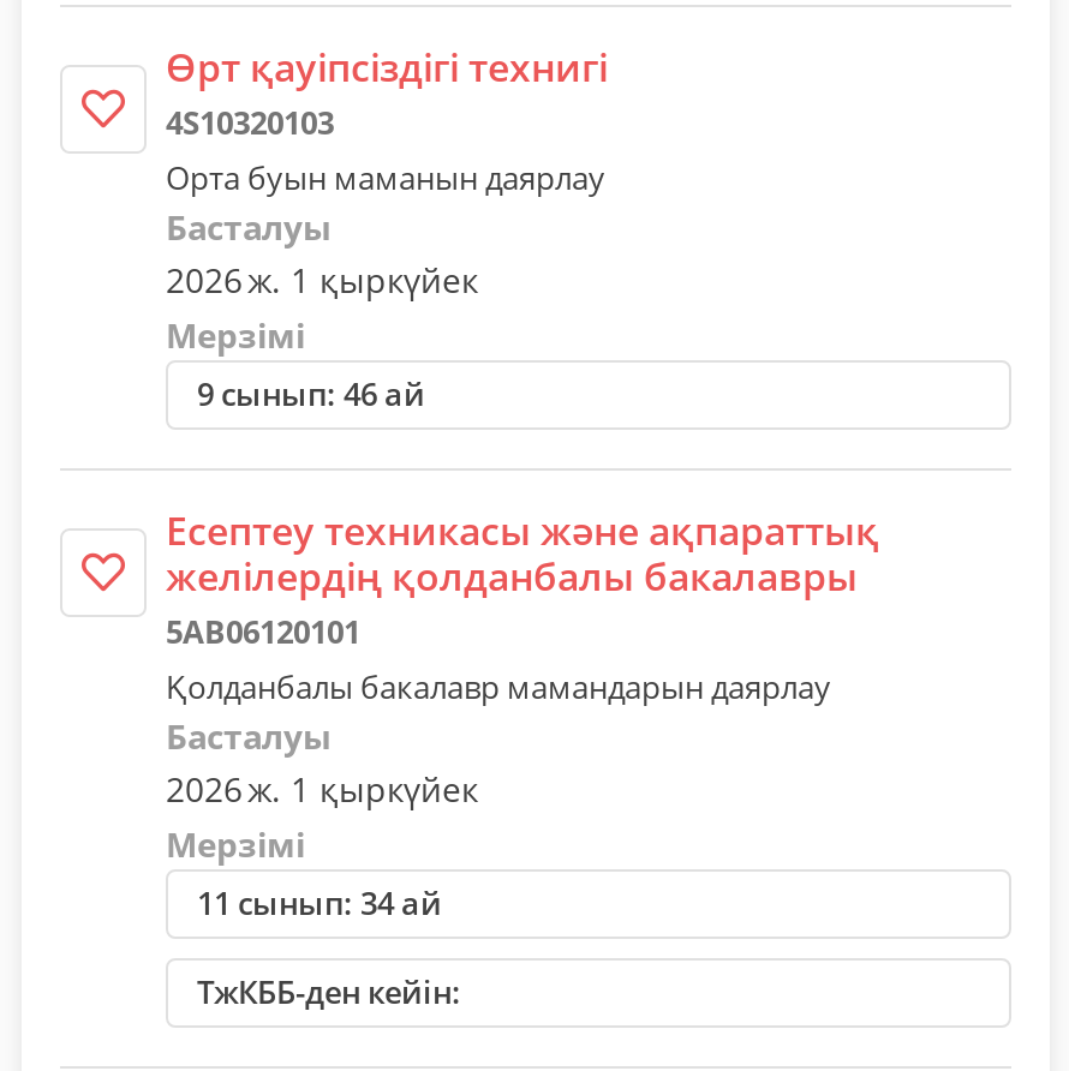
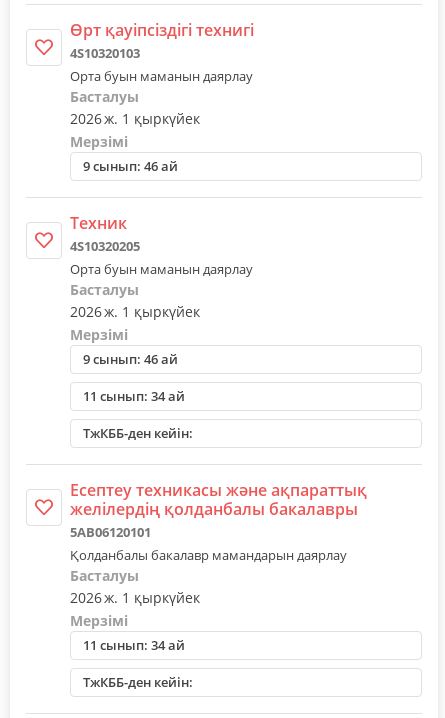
+ Техник
+ 4S10320205
+ Орта буын маманын даярлау
+ Басталуы
+ 2026 ж. 1 қыркүйек
+ Мерзімі
+ 9 сынып: 46 ай
+ 11 сынып: 34 ай
+ ТжКББ-ден кейін:
